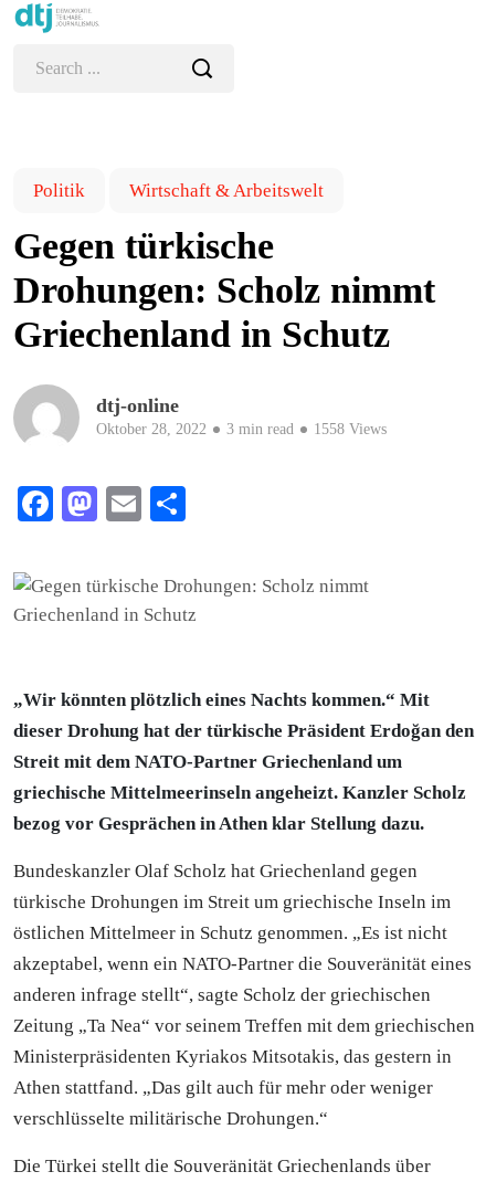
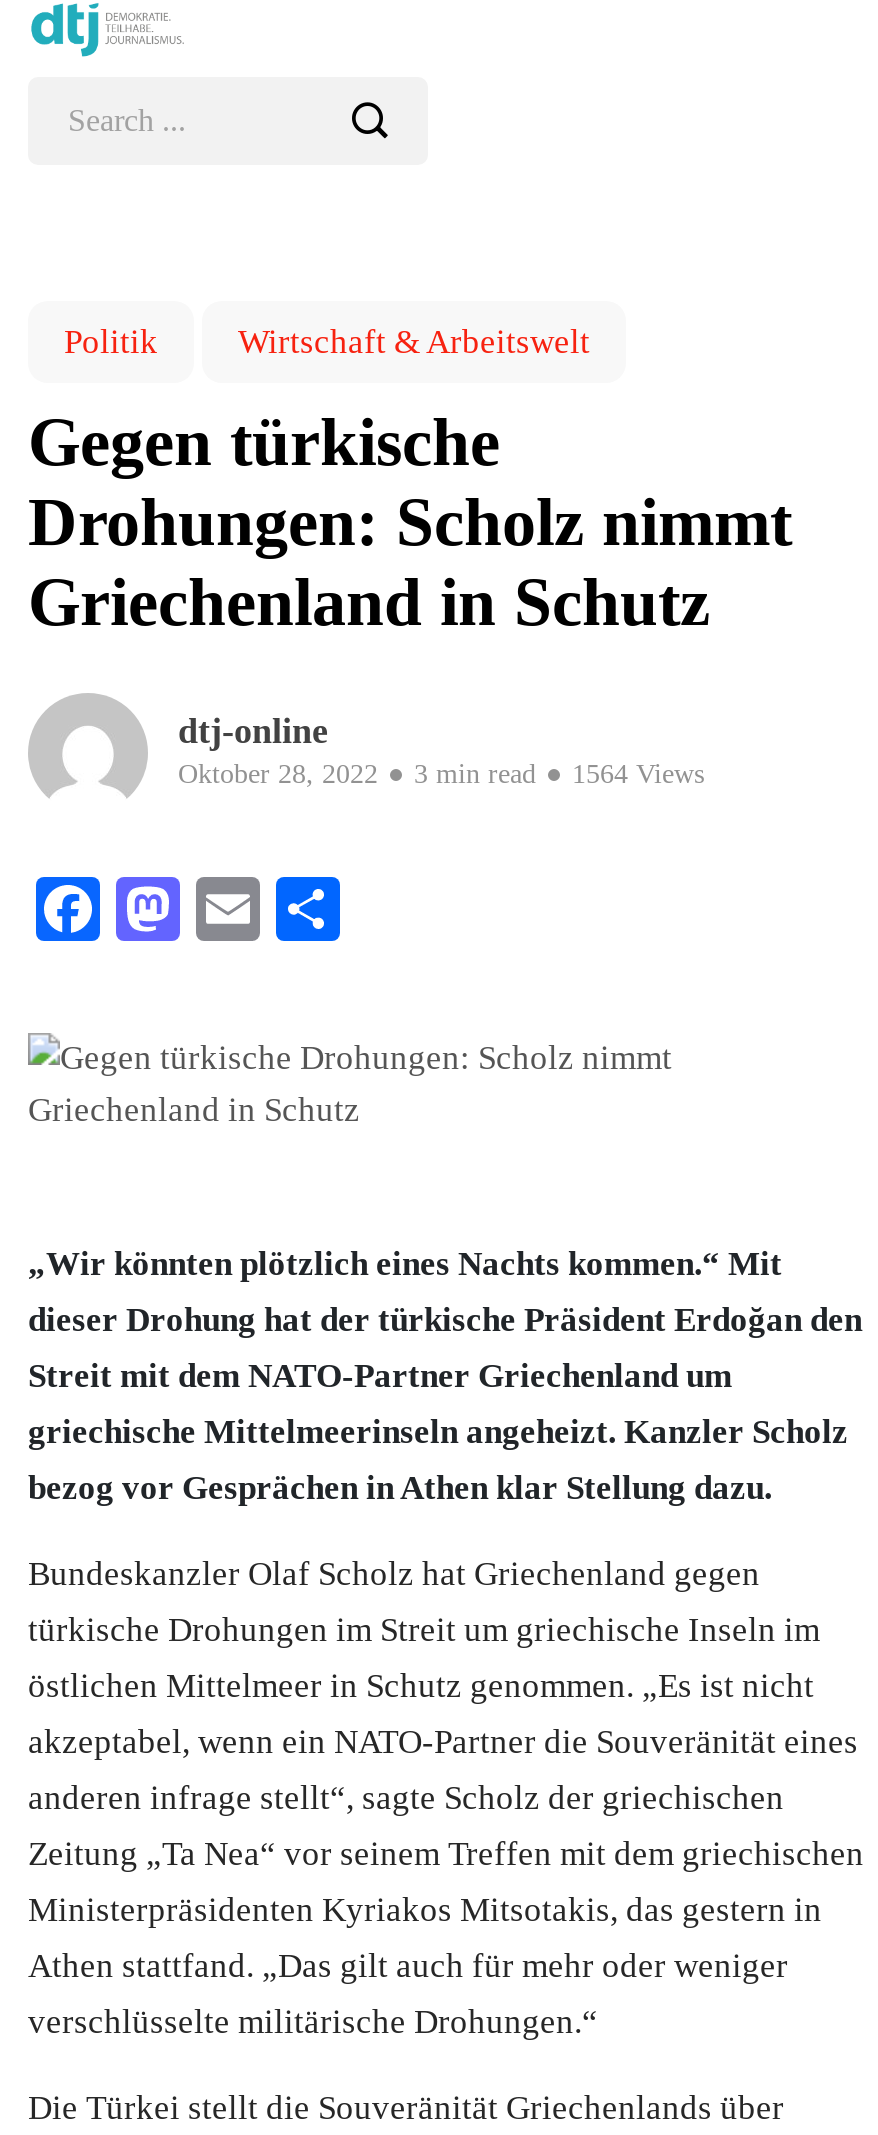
- Oktober 28, 2022 3 min read 1558 Views
+ Oktober 28, 2022 3 min read 1564 Views
